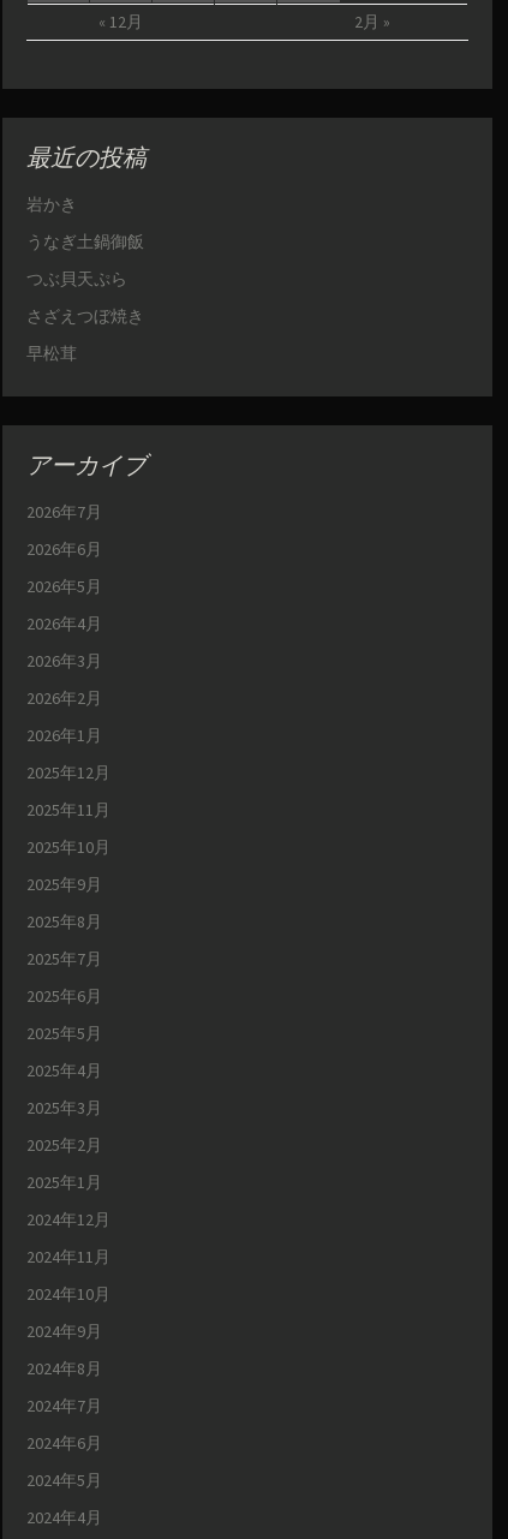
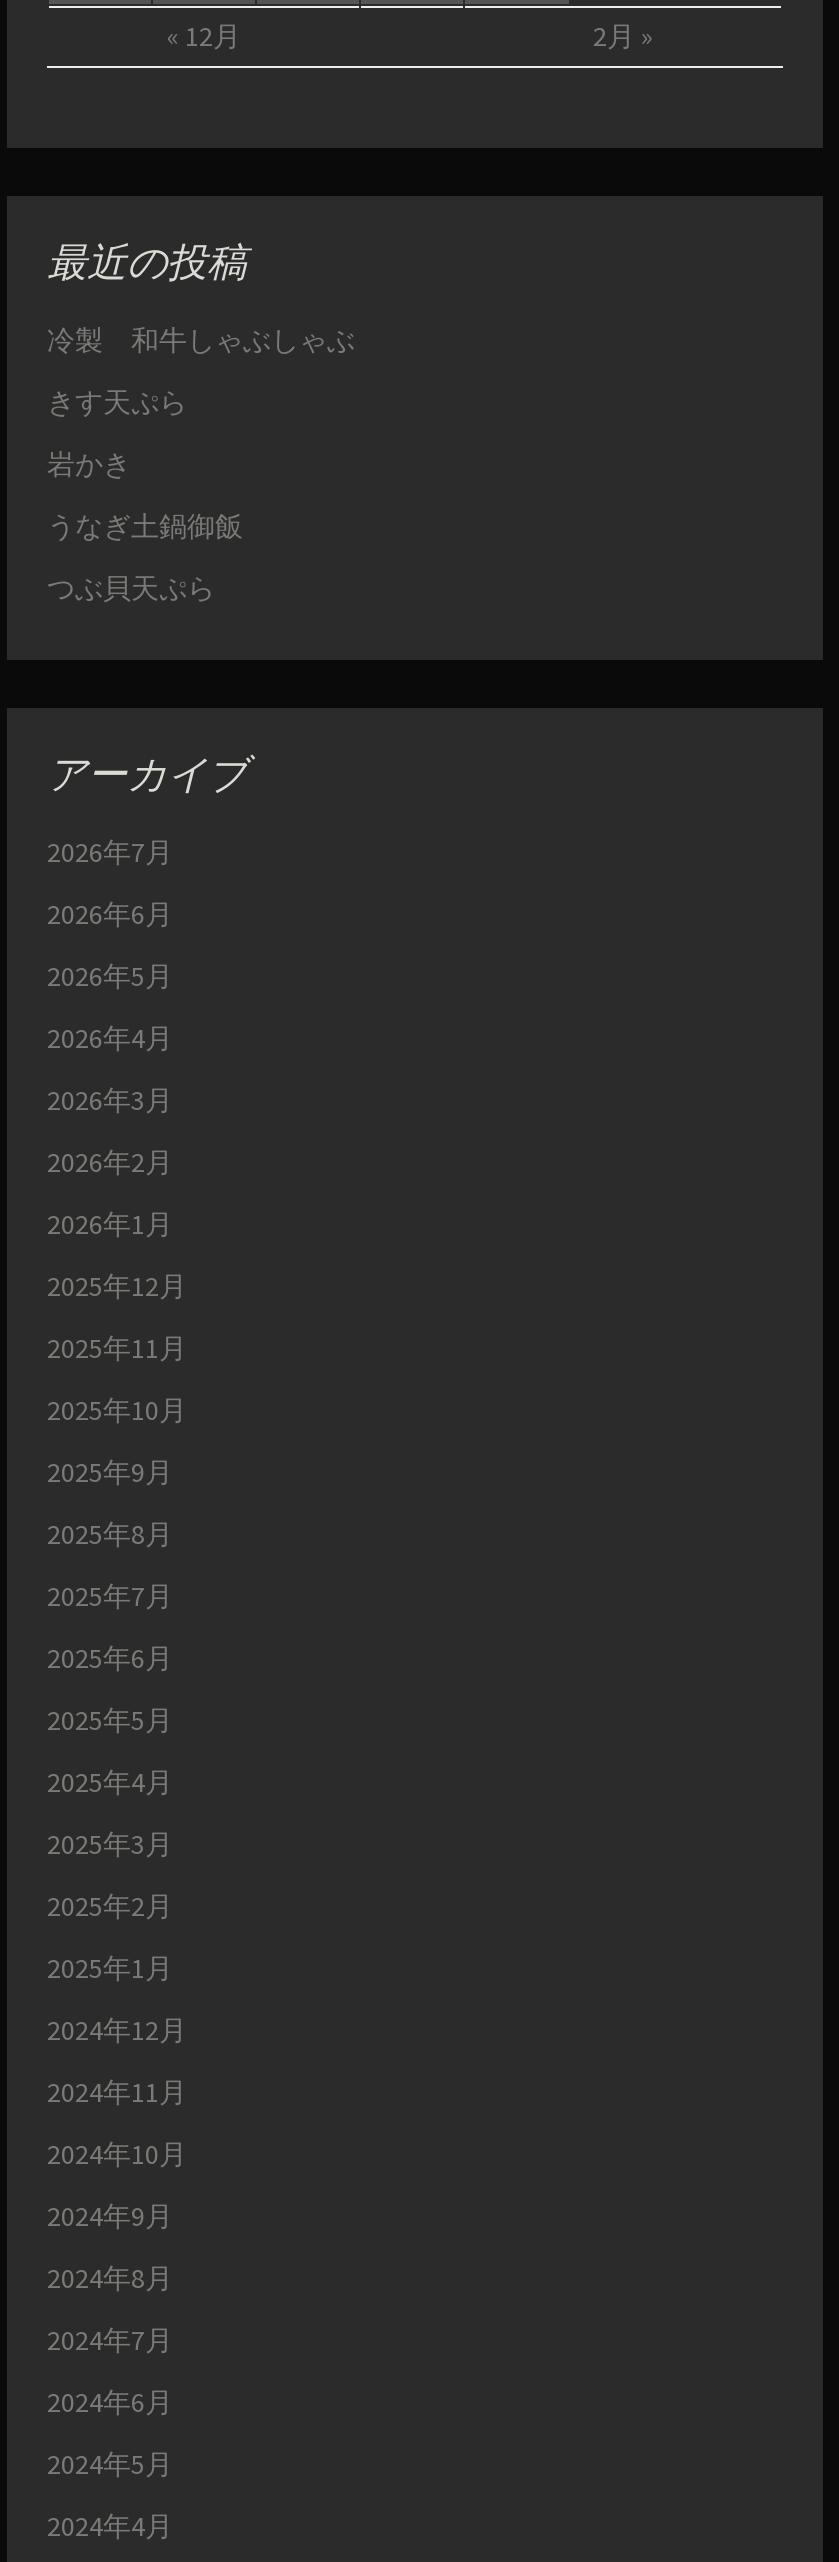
+ 冷製 和牛しゃぶしゃぶ
+ きす天ぷら

moved down: 岩かき | うなぎ土鍋御飯 | つぶ貝天ぷら

- さざえつぼ焼き
- 早松茸
